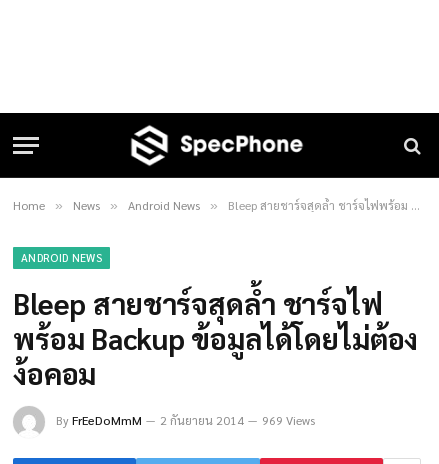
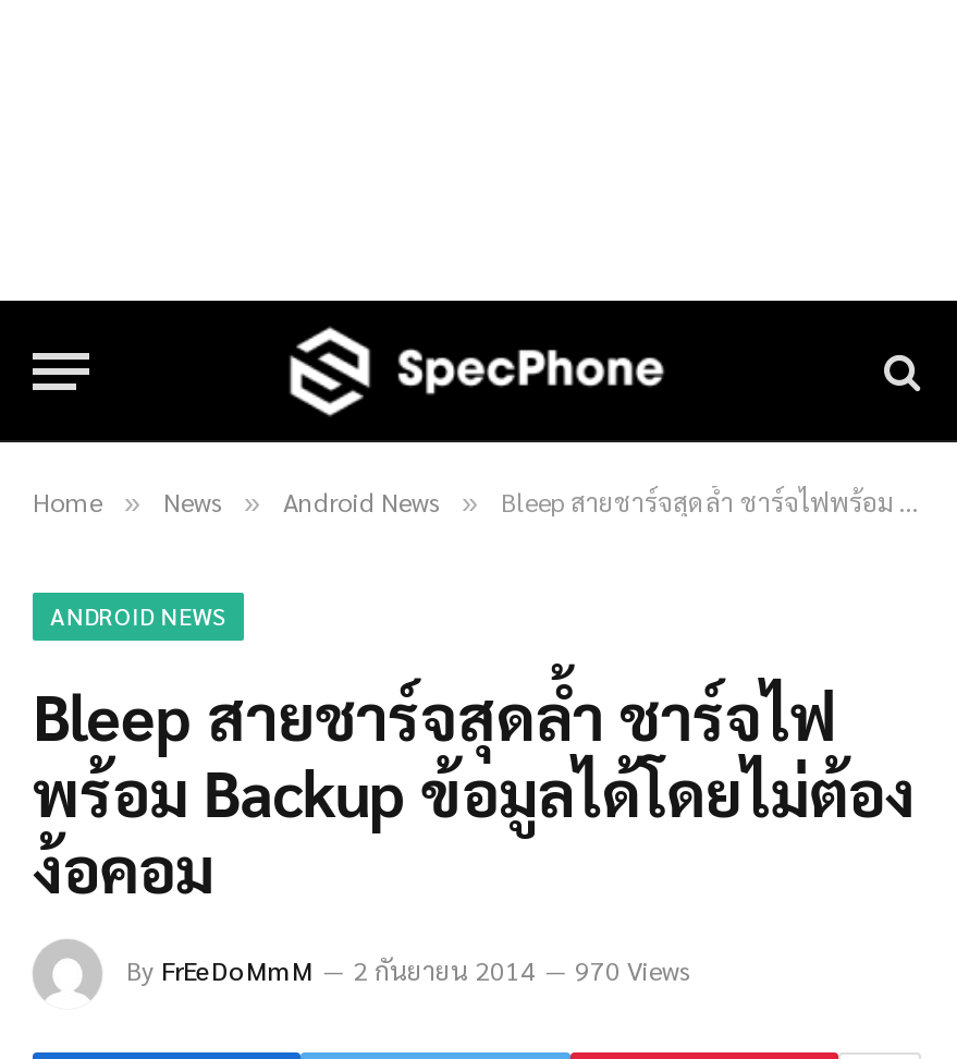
- By FrEeDoMmM 2 กันยายน 2014 969 Views
+ By FrEeDoMmM 2 กันยายน 2014 970 Views
